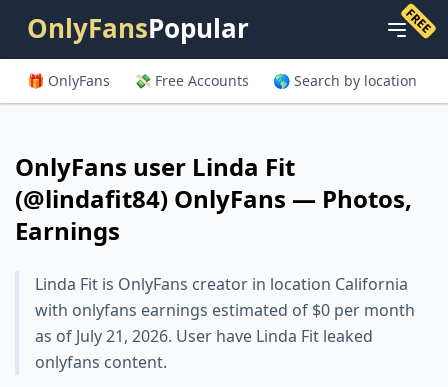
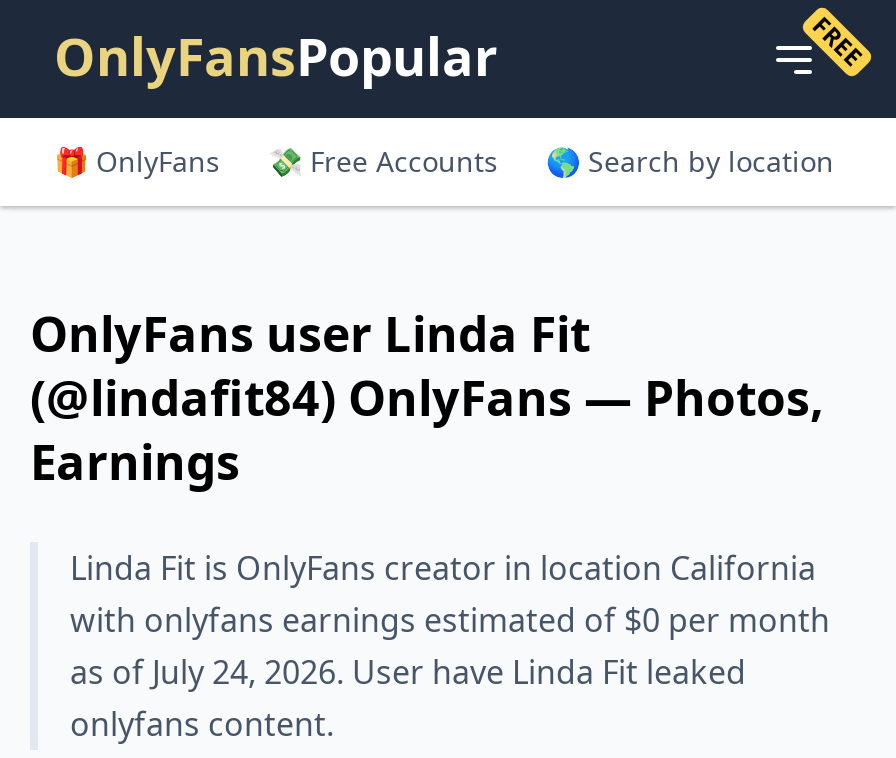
- as of July 21, 2026. User have Linda Fit leaked
+ as of July 24, 2026. User have Linda Fit leaked
